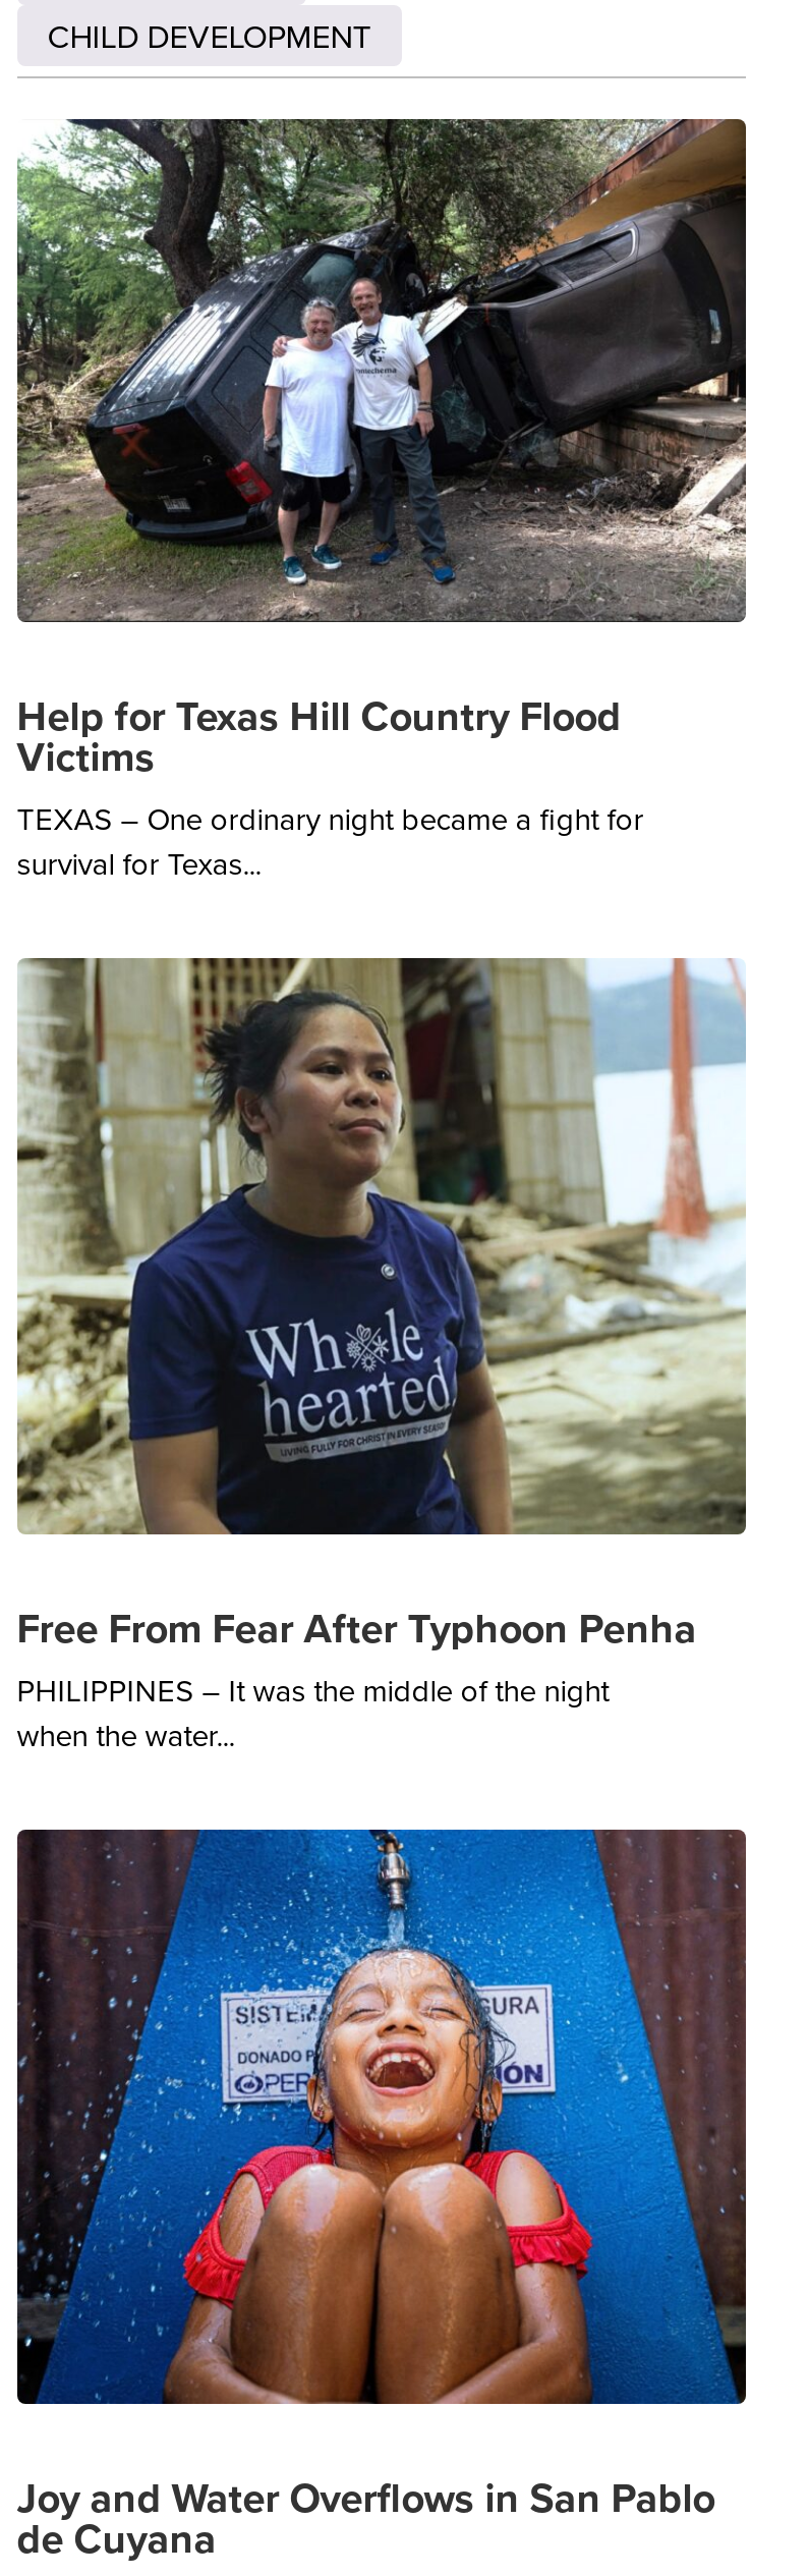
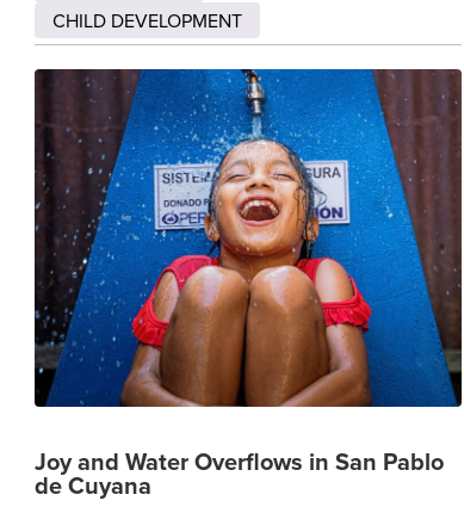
- [image]
- Help for Texas Hill Country Flood
- Victims
- TEXAS – One ordinary night became a fight for
- survival for Texas...

- [image]
- Free From Fear After Typhoon Penha
- PHILIPPINES – It was the middle of the night
- when the water...
